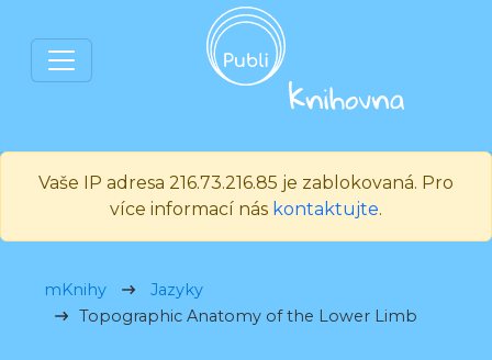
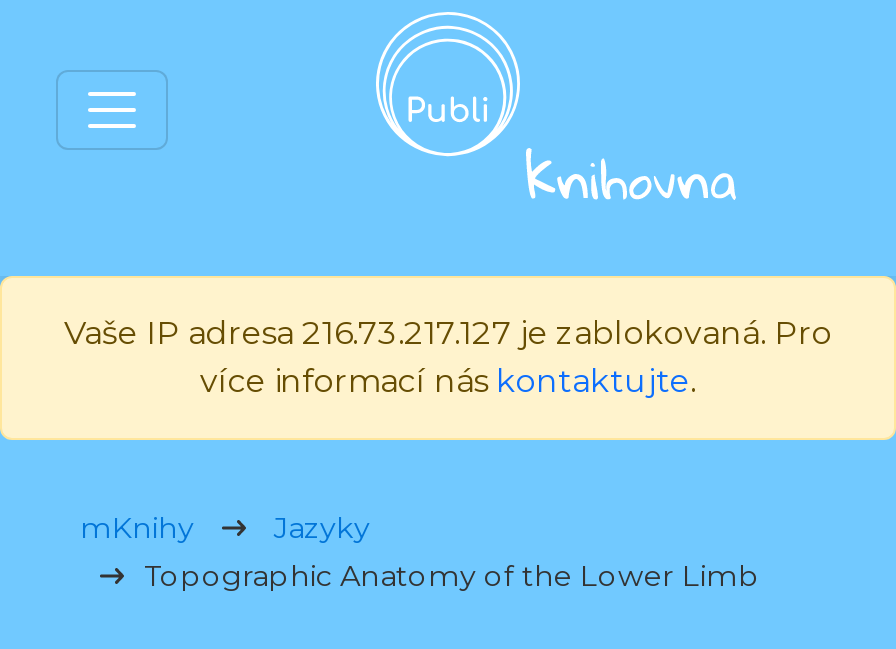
- Vaše IP adresa 216.73.216.85 je zablokovaná. Pro
+ Vaše IP adresa 216.73.217.127 je zablokovaná. Pro
